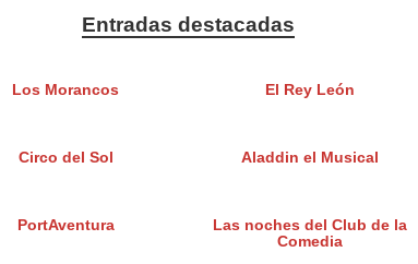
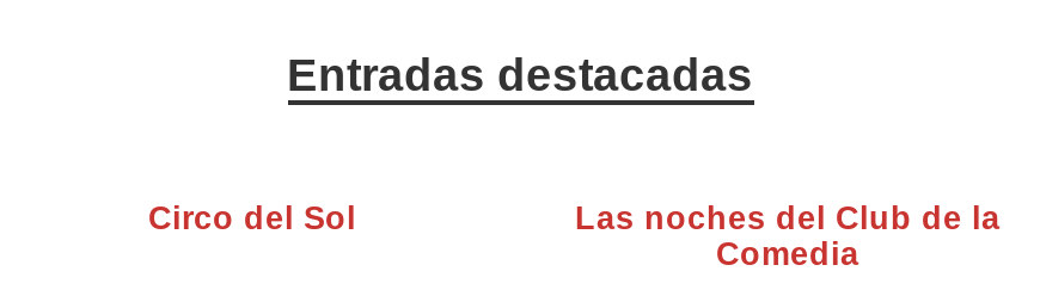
- Los Morancos
- El Rey León

- Aladdin el Musical

- PortAventura
